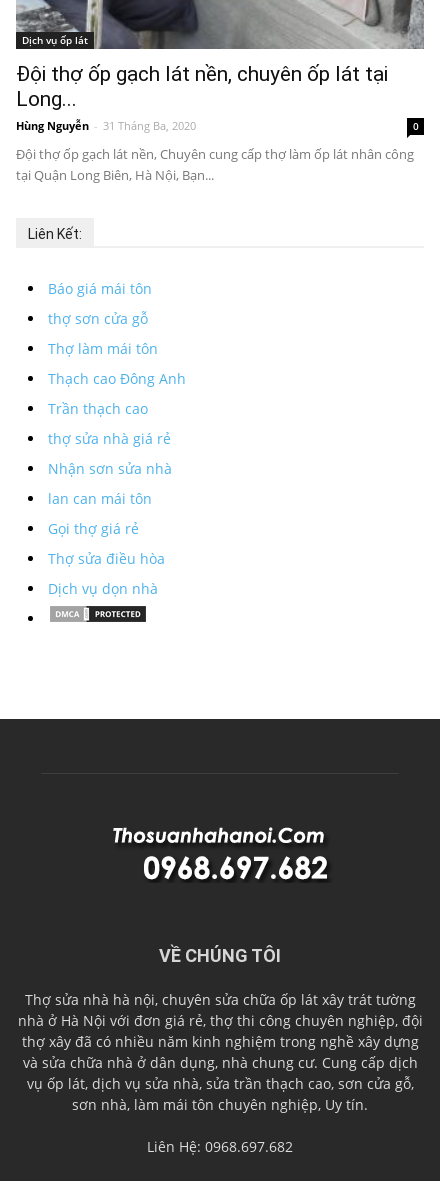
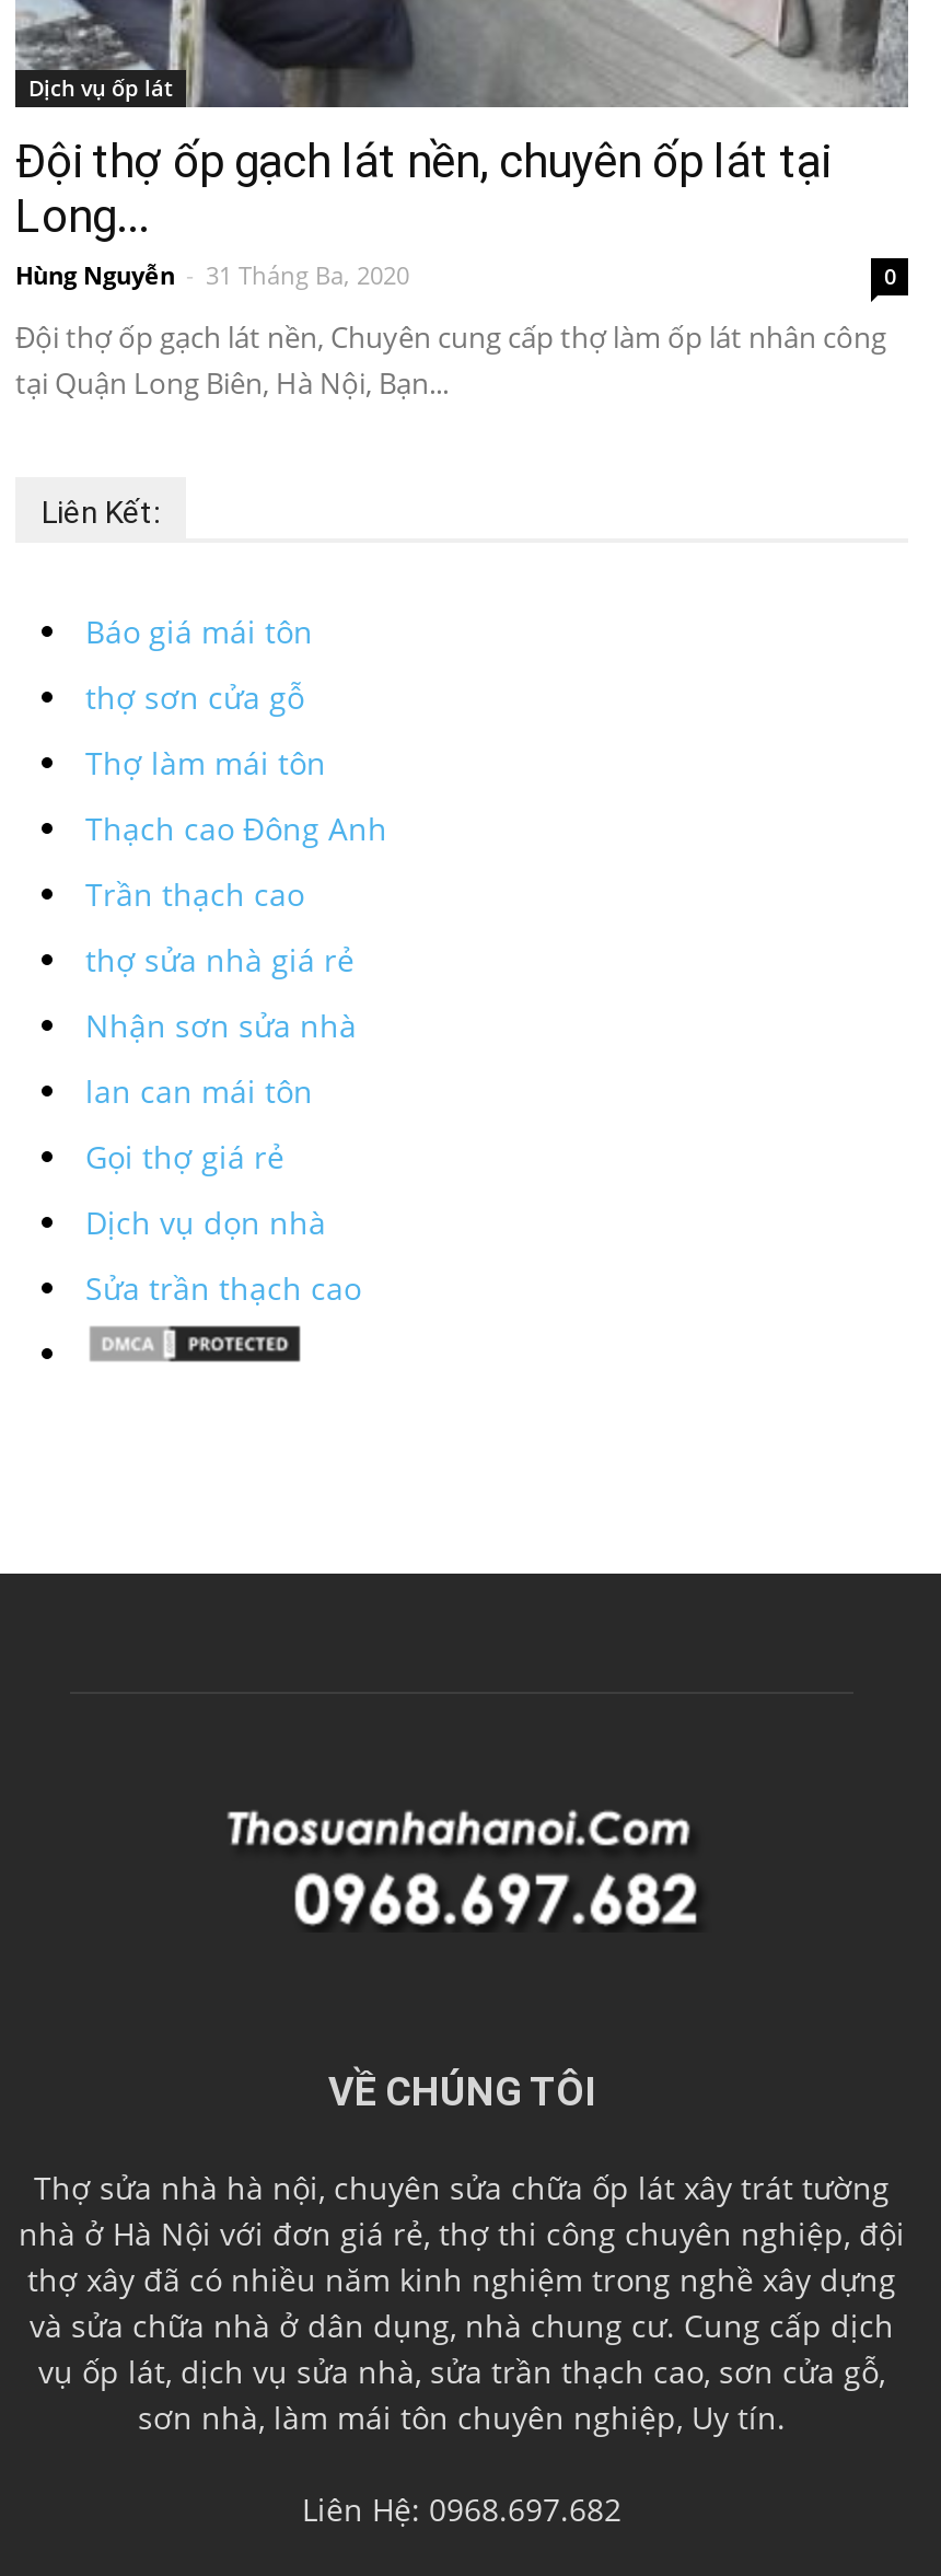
- Thợ sửa điều hòa

moved up: Dịch vụ dọn nhà

+ Sửa trần thạch cao
